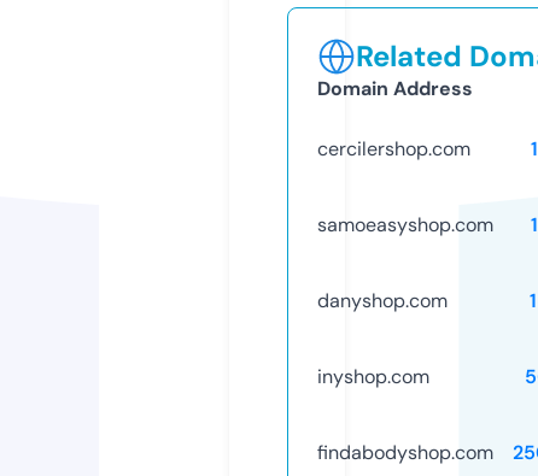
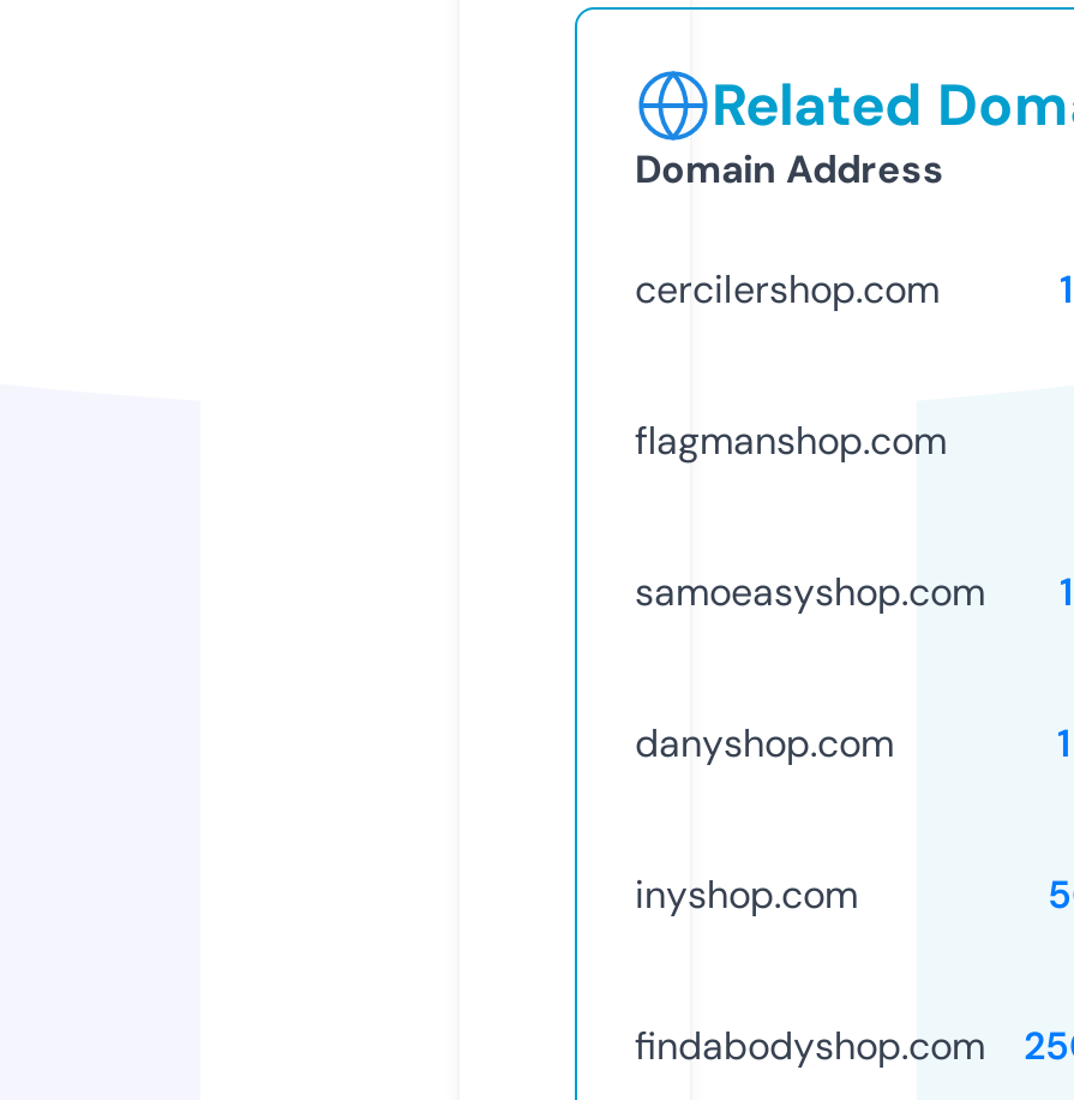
+ flagmanshop.com
